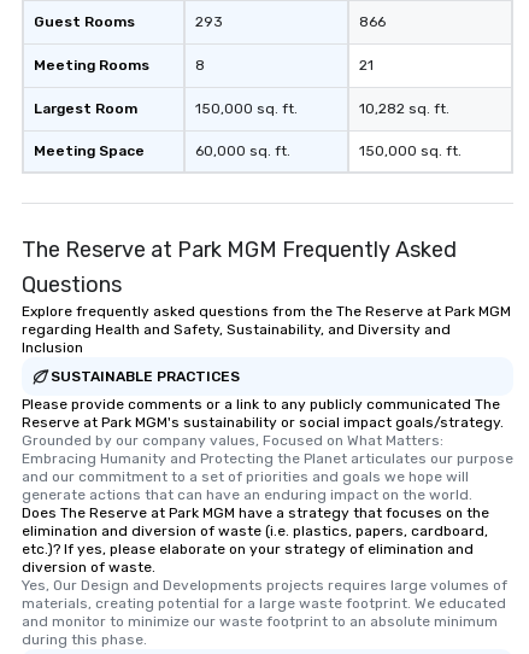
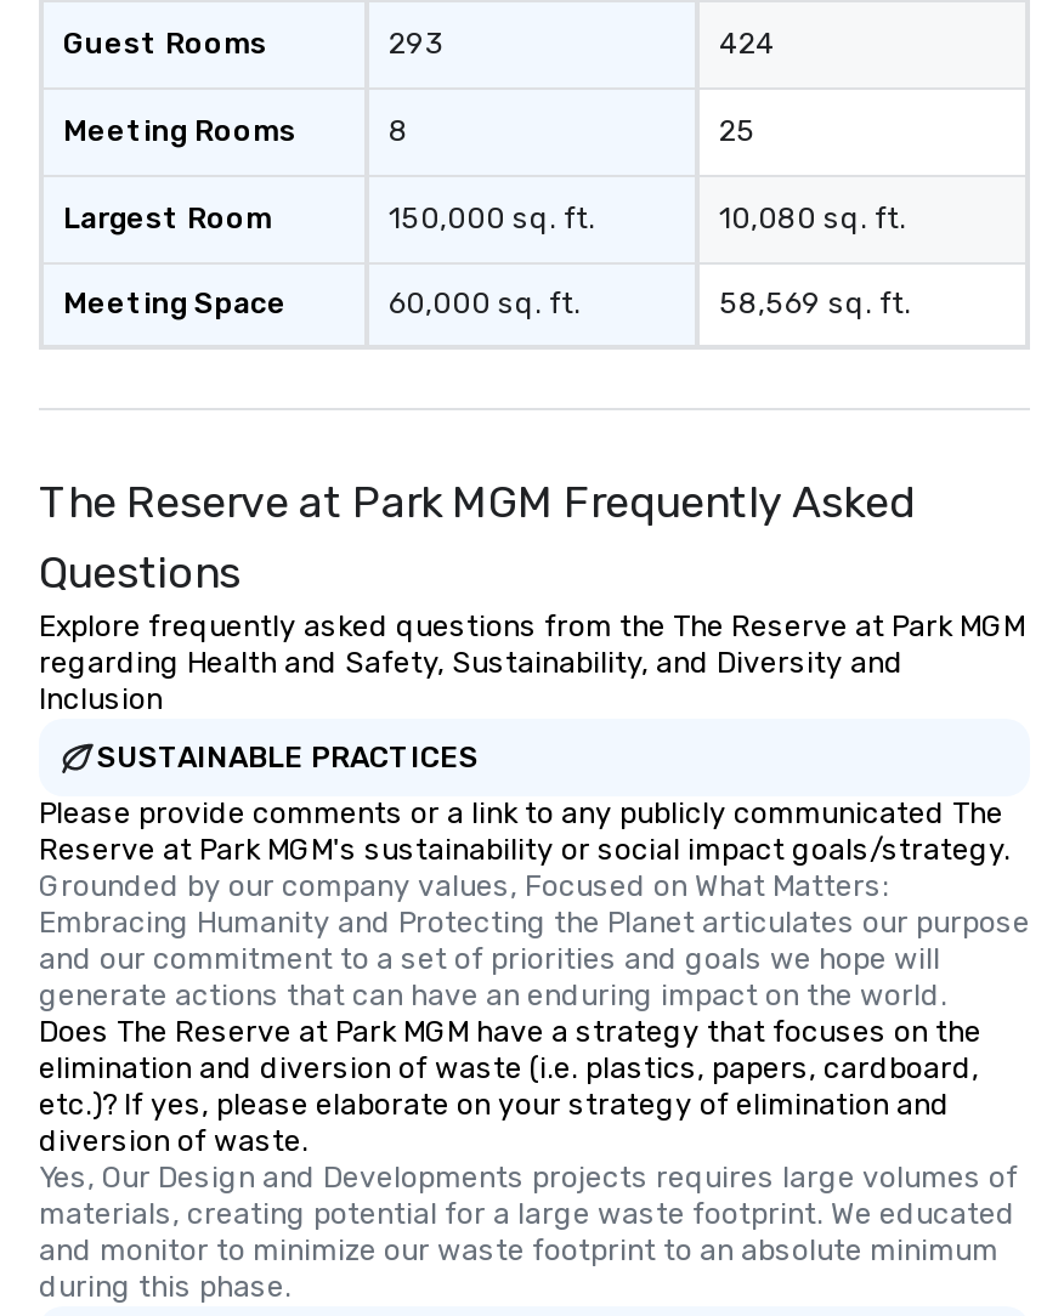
- 866
+ 424

- 21
+ 25

- 10,282 sq. ft.
+ 10,080 sq. ft.

- 150,000 sq. ft.
+ 58,569 sq. ft.
